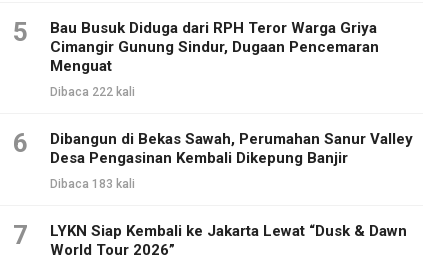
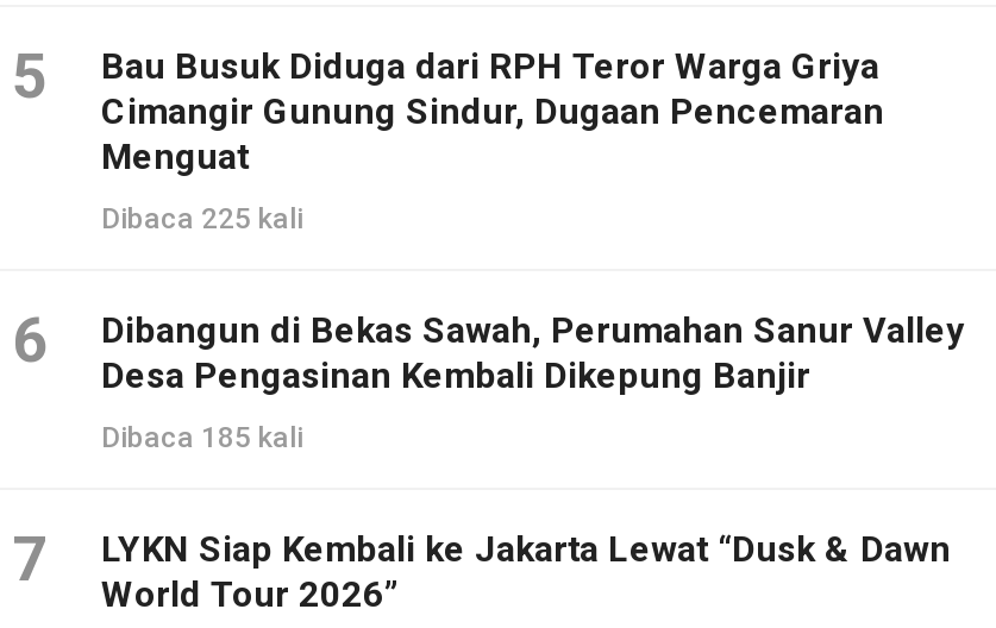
- Dibaca 222 kali
+ Dibaca 225 kali

- Dibaca 183 kali
+ Dibaca 185 kali
